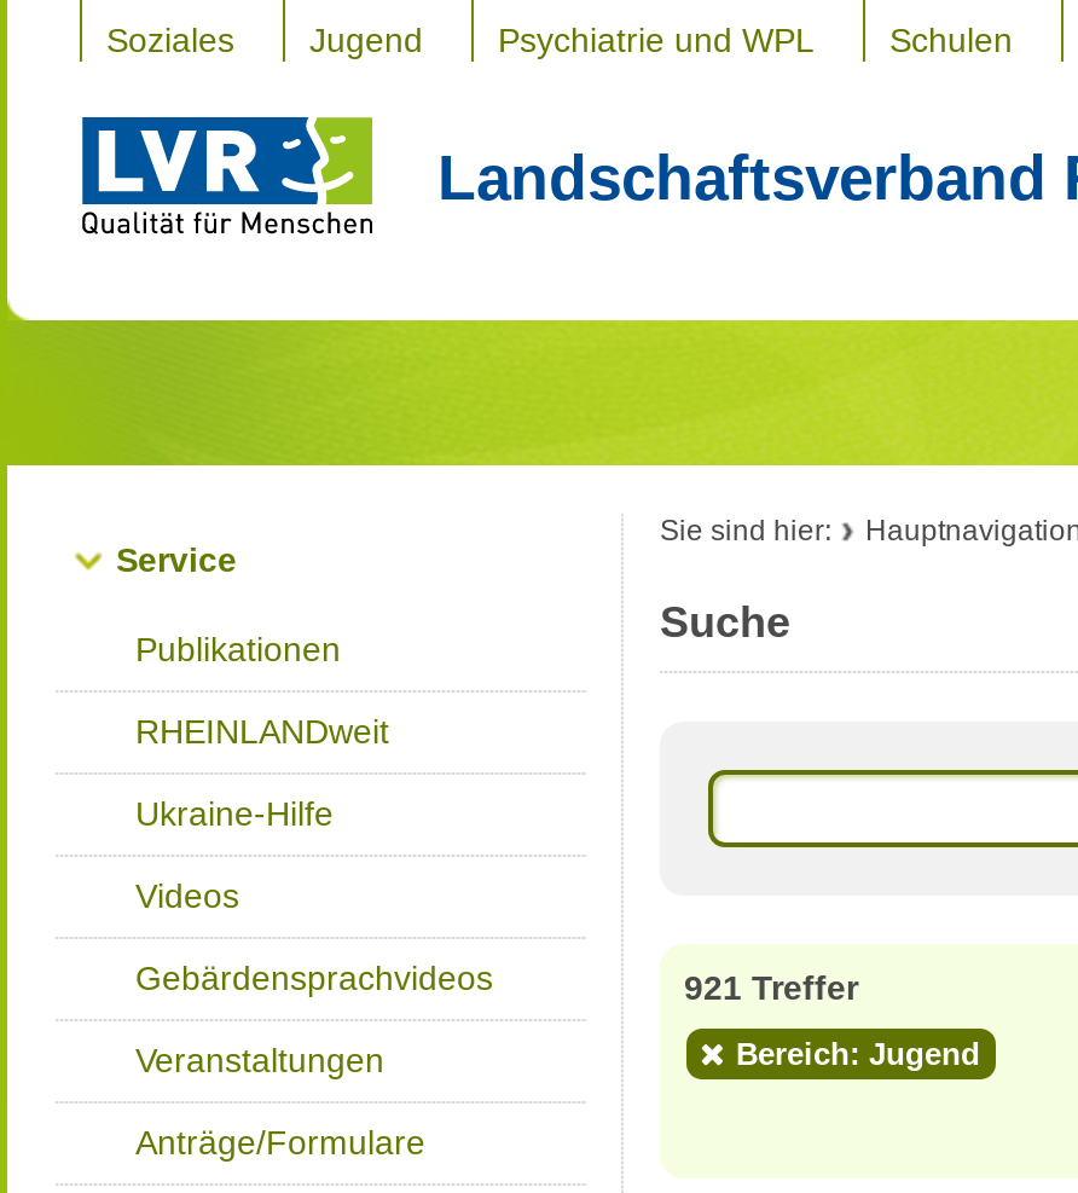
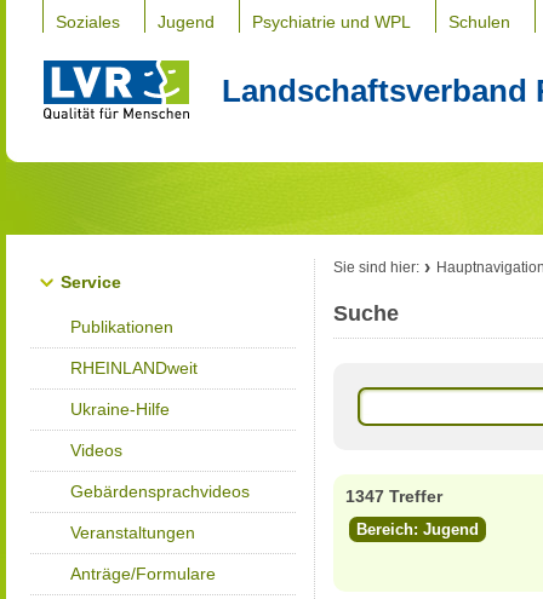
- 921 Treffer
+ 1347 Treffer
